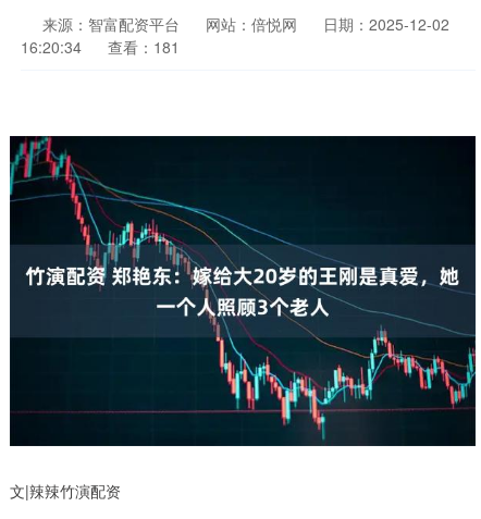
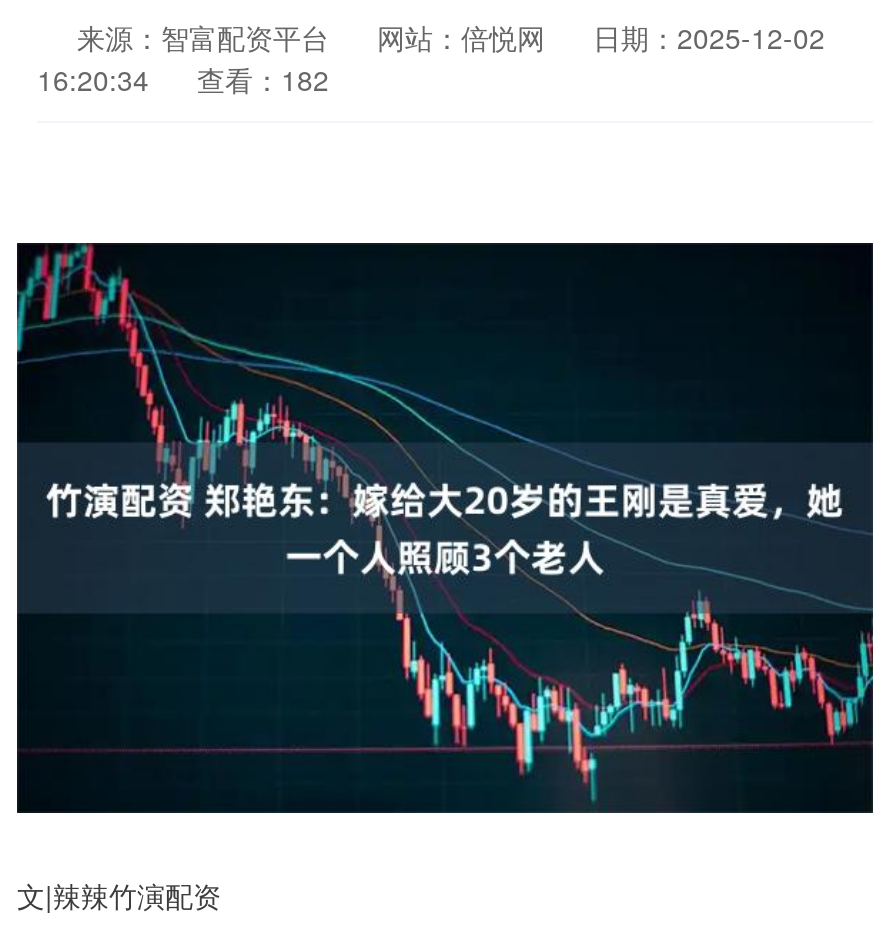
- 16:20:34 查看：181
+ 16:20:34 查看：182
